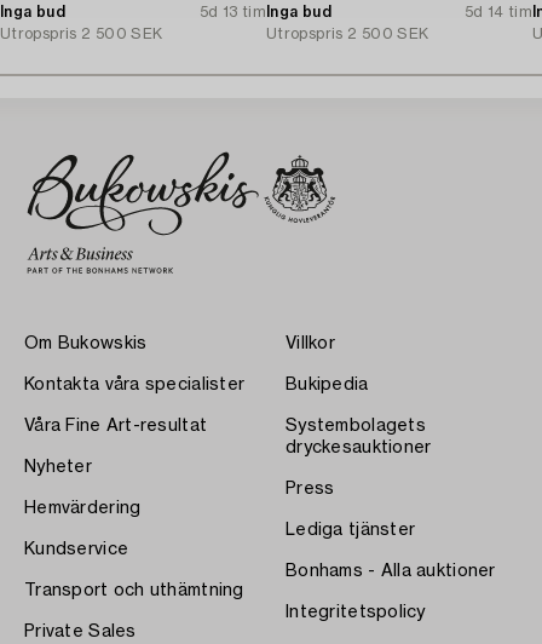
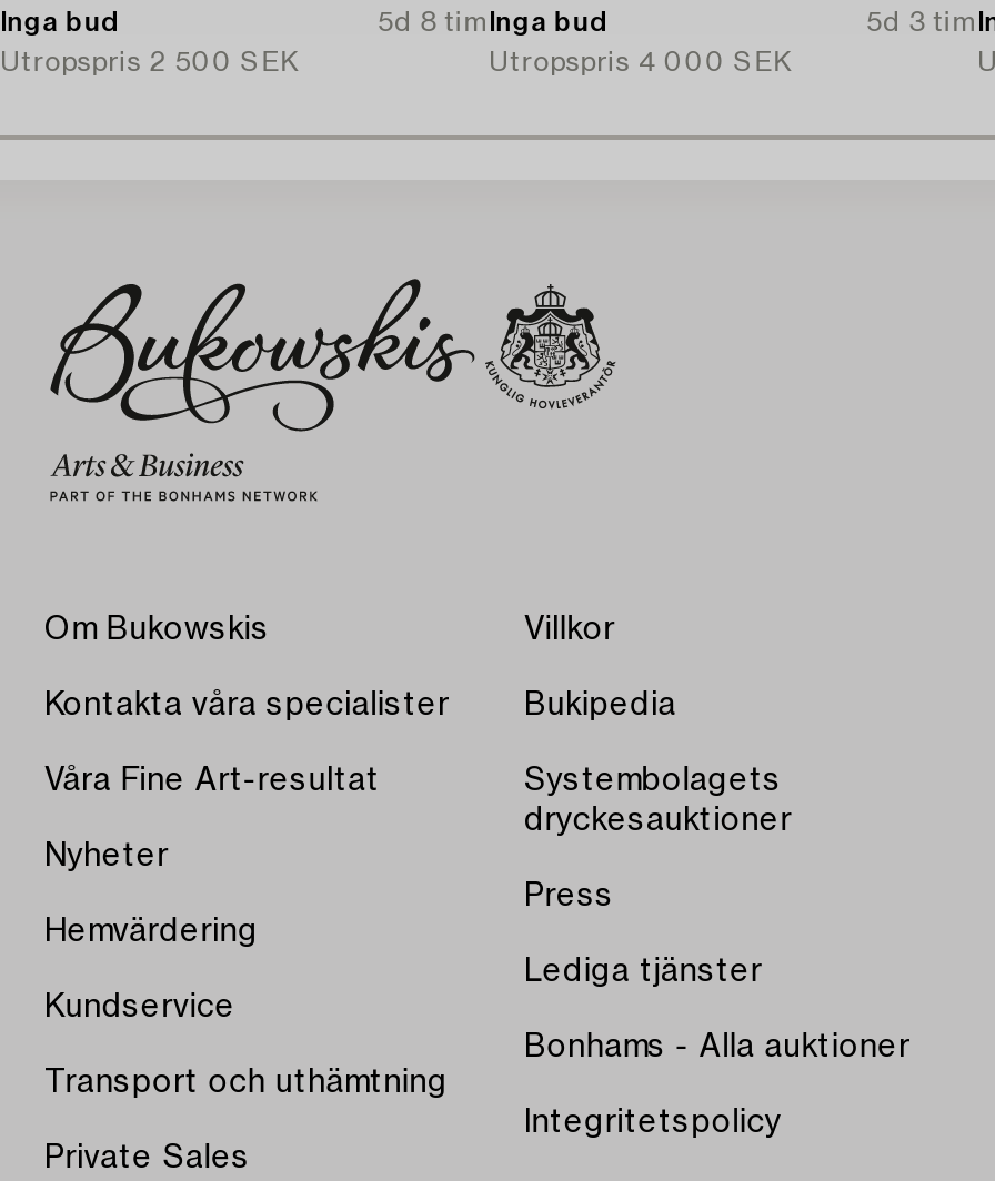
- 5d 13 tim Inga bud
+ 5d 8 tim Inga bud

- 5d 14 tim
- Utropspris 2 500 SEK
+ 5d 3 tim
+ Utropspris 4 000 SEK
